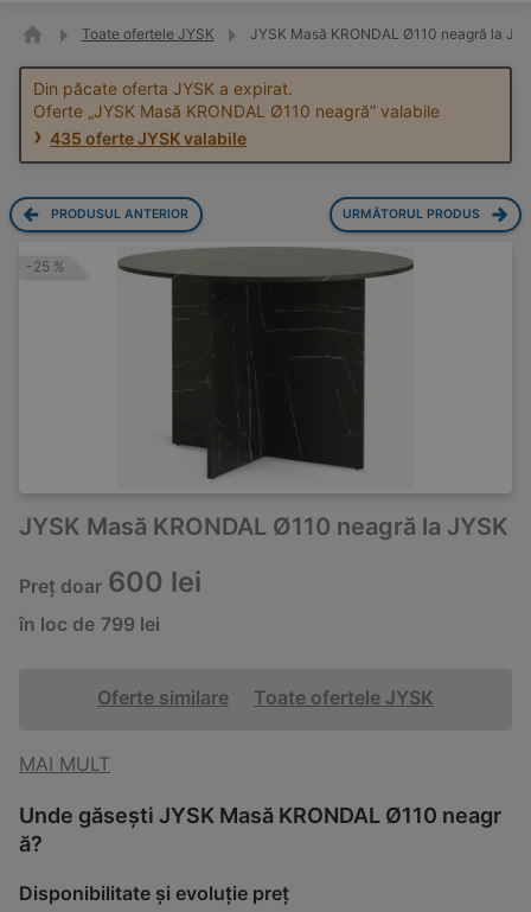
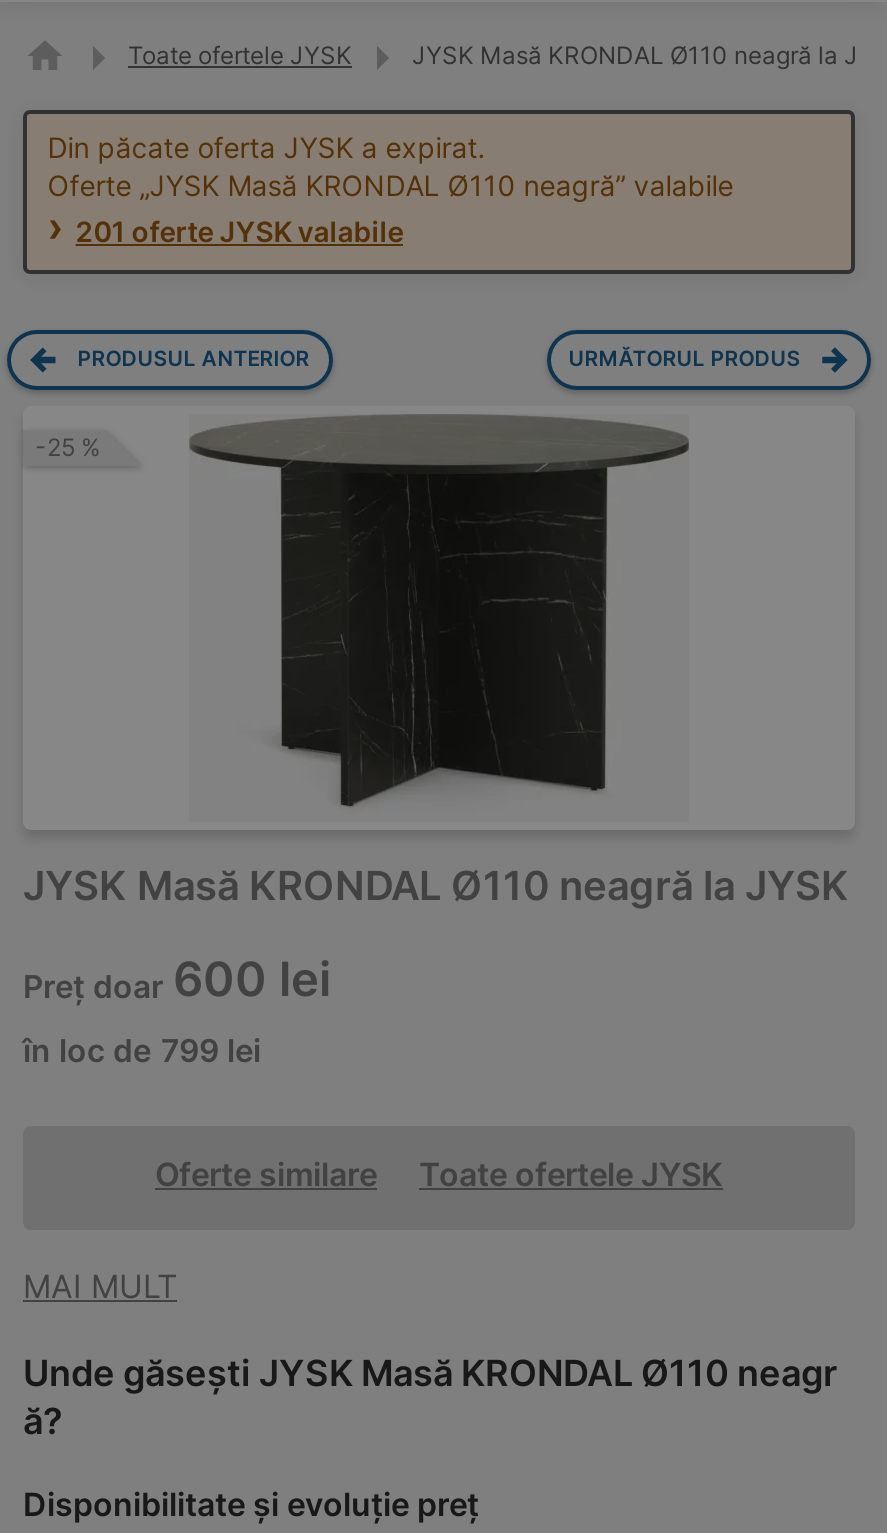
- 435 oferte JYSK valabile
+ 201 oferte JYSK valabile
